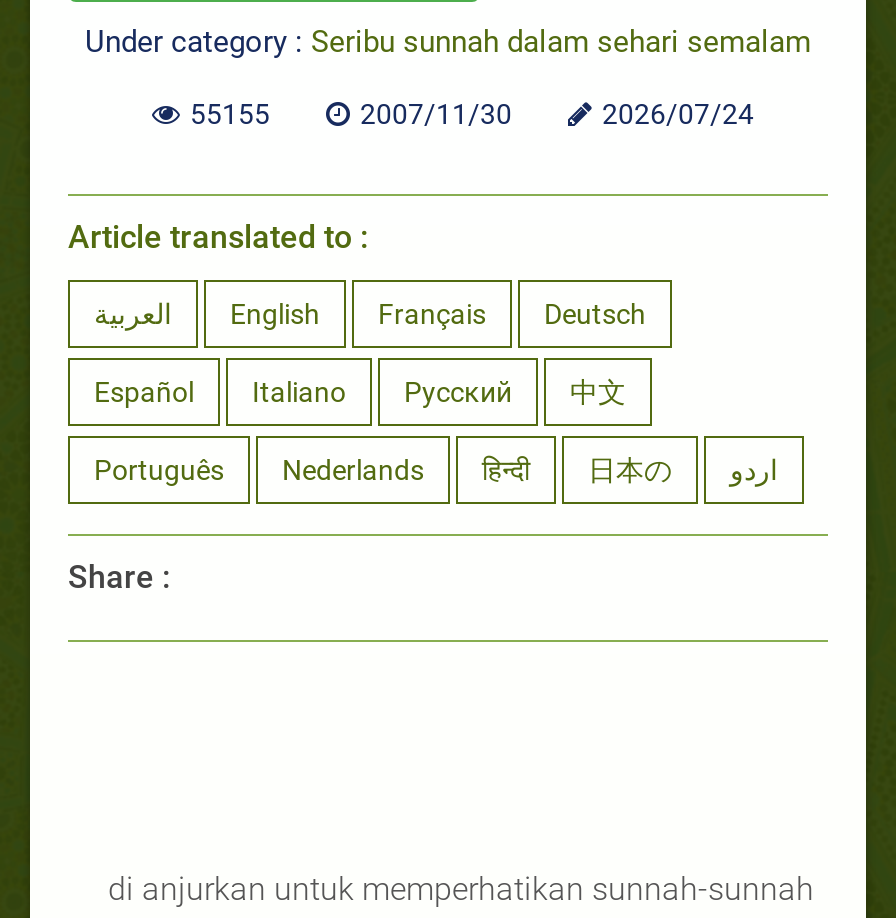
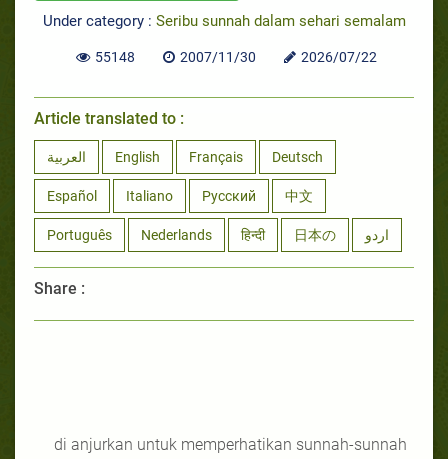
- 55155
+ 55148

- 2026/07/24
+ 2026/07/22
